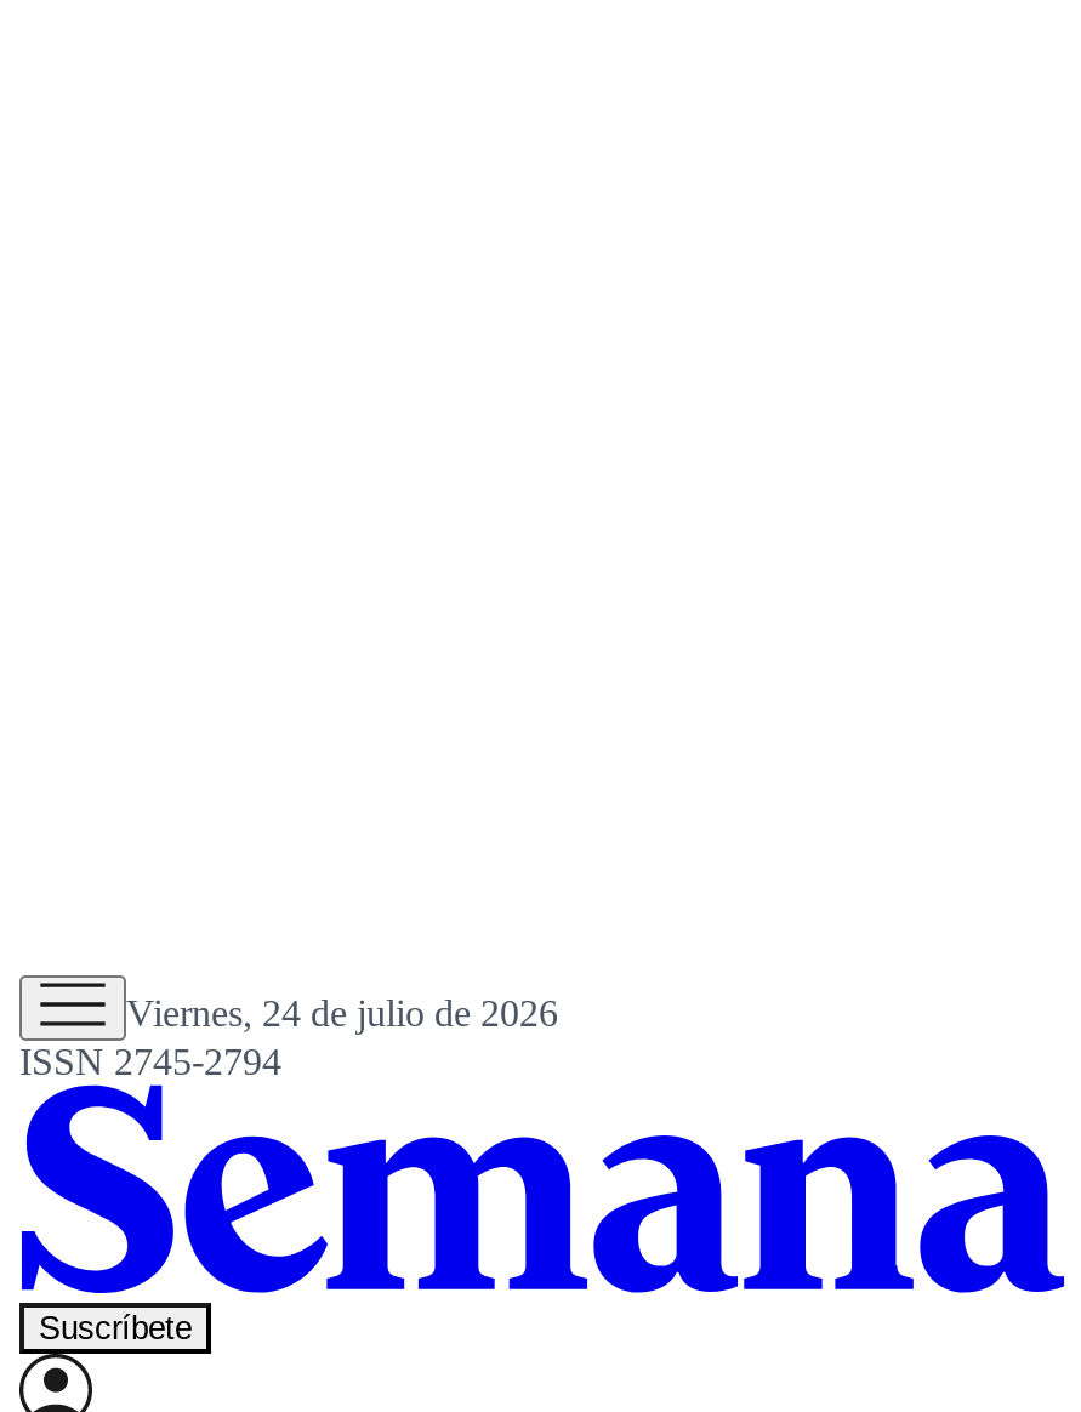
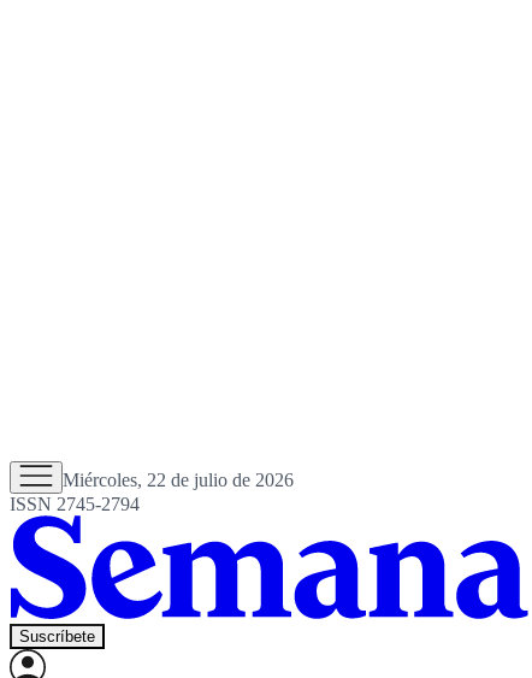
- Viernes, 24 de julio de 2026
+ Miércoles, 22 de julio de 2026
